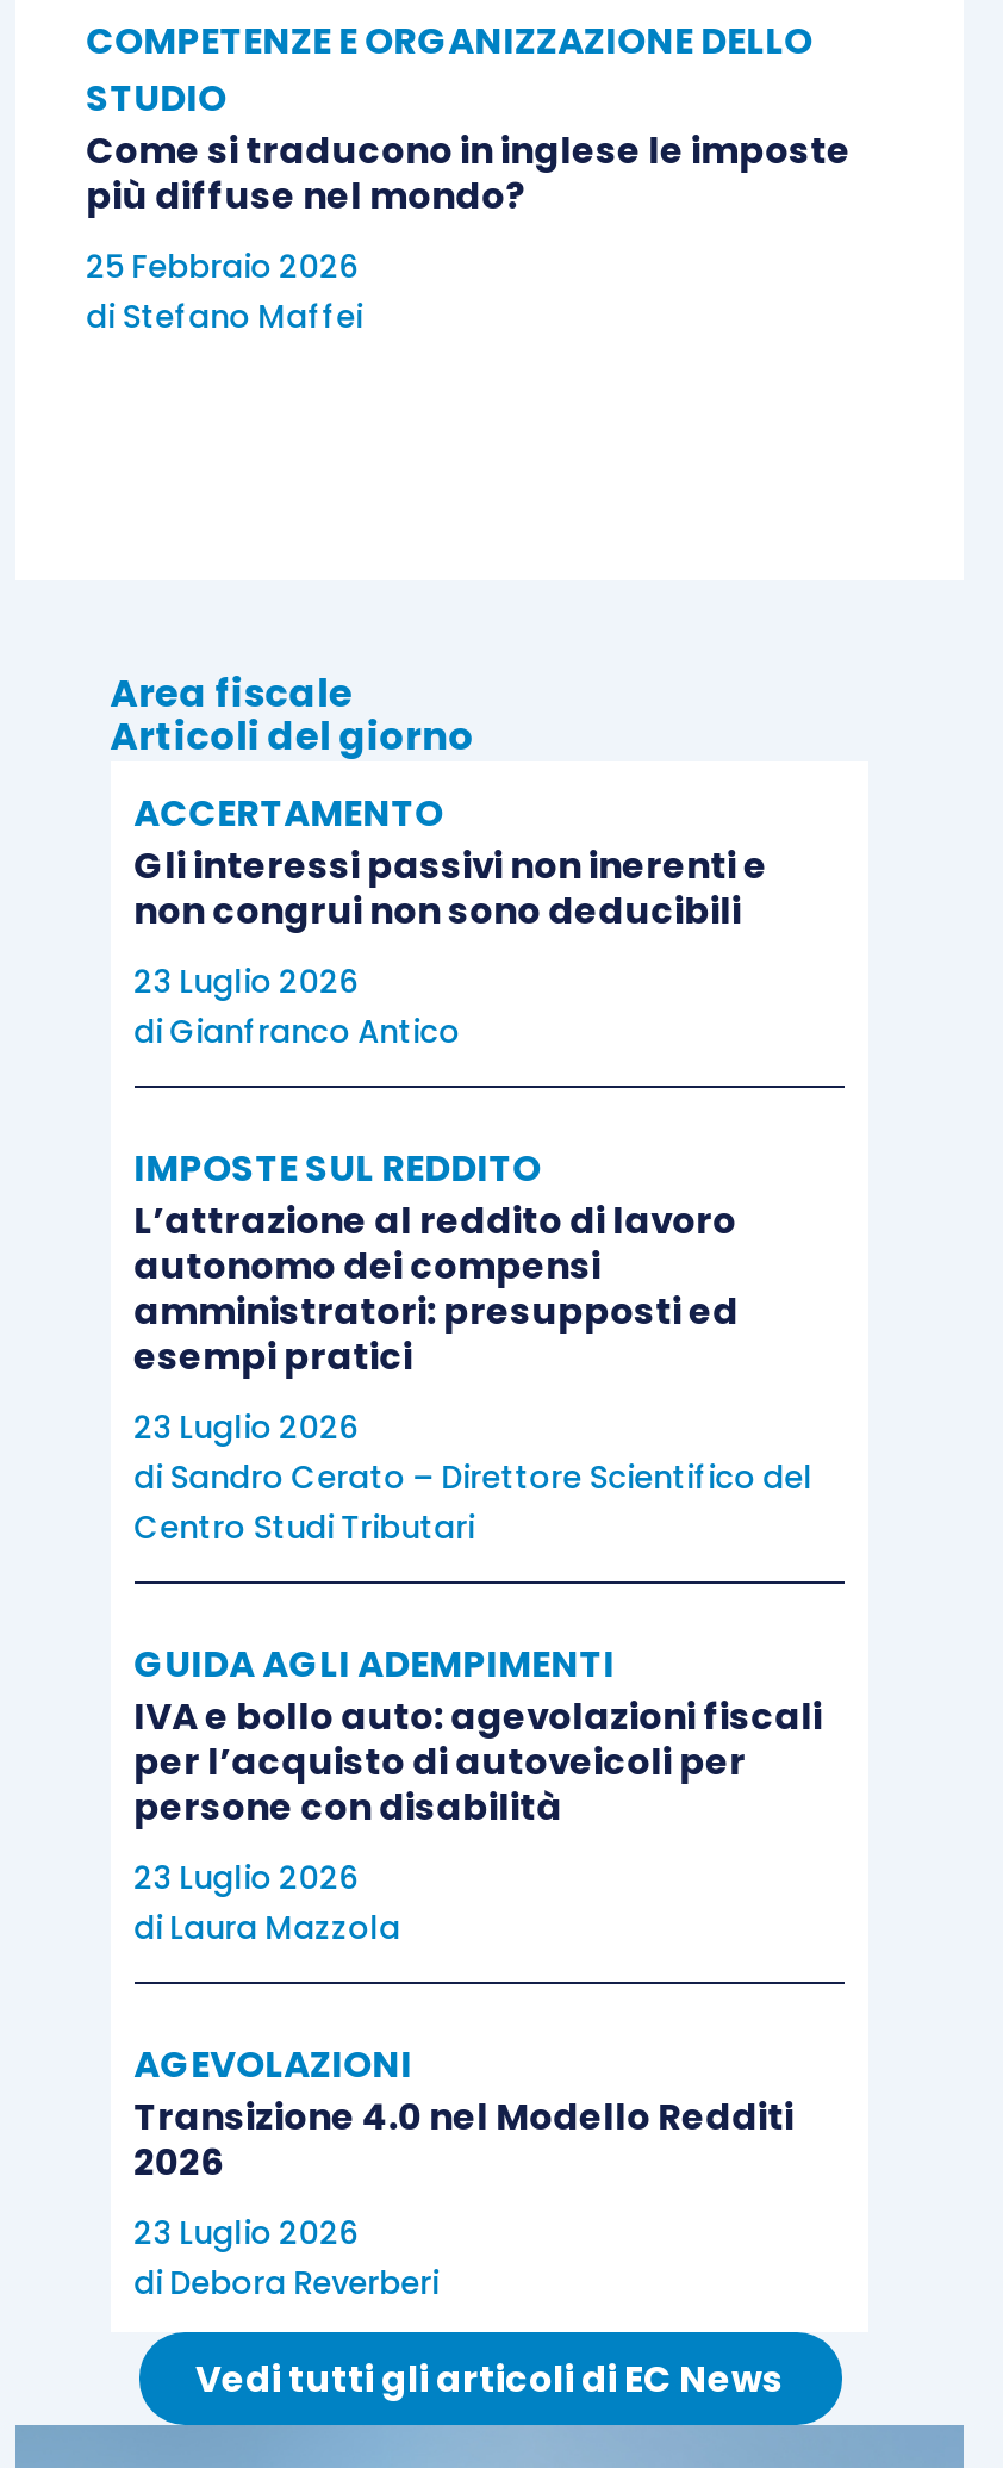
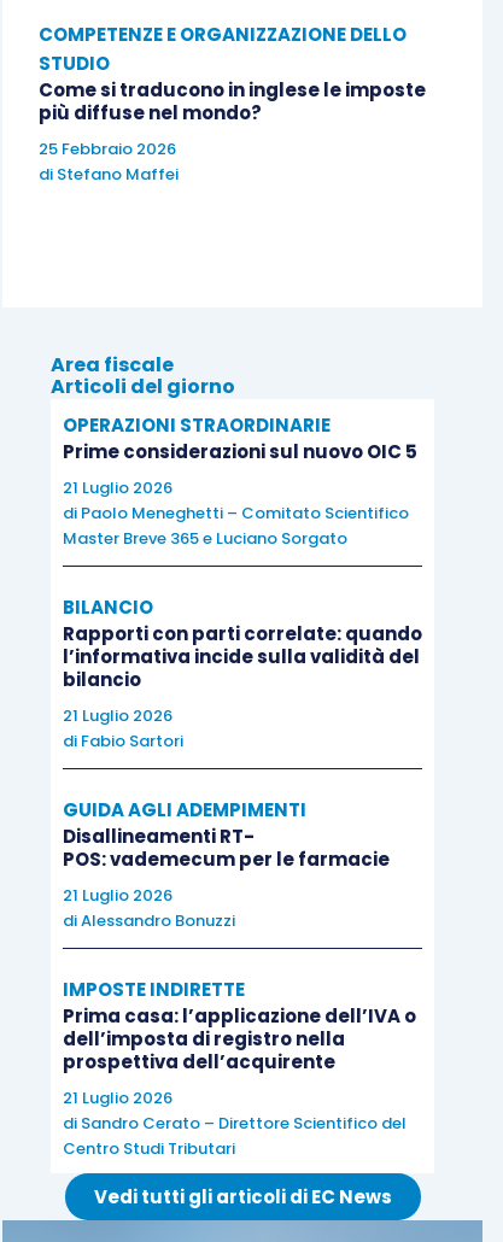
- ACCERTAMENTO
- Gli interessi passivi non inerenti e
- non congrui non sono deducibili
- 23 Luglio 2026
- di Gianfranco Antico
- IMPOSTE SUL REDDITO
- L’attrazione al reddito di lavoro
- autonomo dei compensi
- amministratori: presupposti ed
- esempi pratici
- 23 Luglio 2026
+ OPERAZIONI STRAORDINARIE
+ Prime considerazioni sul nuovo OIC 5
+ 21 Luglio 2026
+ di Paolo Meneghetti – Comitato Scientifico
+ Master Breve 365e Luciano Sorgato
+ BILANCIO
+ Rapporti con parti correlate: quando
+ l’informativa incide sulla validità del
+ bilancio
+ 21 Luglio 2026
+ di Fabio Sartori
+ Disallineamenti RT-
+ POS: vademecum per le farmacie
+ 21 Luglio 2026
+ diAlessandro Bonuzzi
+ IMPOSTE INDIRETTE
+ Prima casa: l’applicazione dell’IVA o
+ dell’imposta di registro nella
+ prospettiva dell’acquirente
+ 21 Luglio 2026

moved down: di Sandro Cerato – Direttore Scientifico del | Centro Studi Tributari

moved up: GUIDA AGLI ADEMPIMENTI

- IVA e bollo auto: agevolazioni fiscali
- per l’acquisto di autoveicoli per
- persone con disabilità
- 23 Luglio 2026
- di Laura Mazzola
- AGEVOLAZIONI
- Transizione 4.0 nel Modello Redditi
- 2026
- 23 Luglio 2026
- di Debora Reverberi
